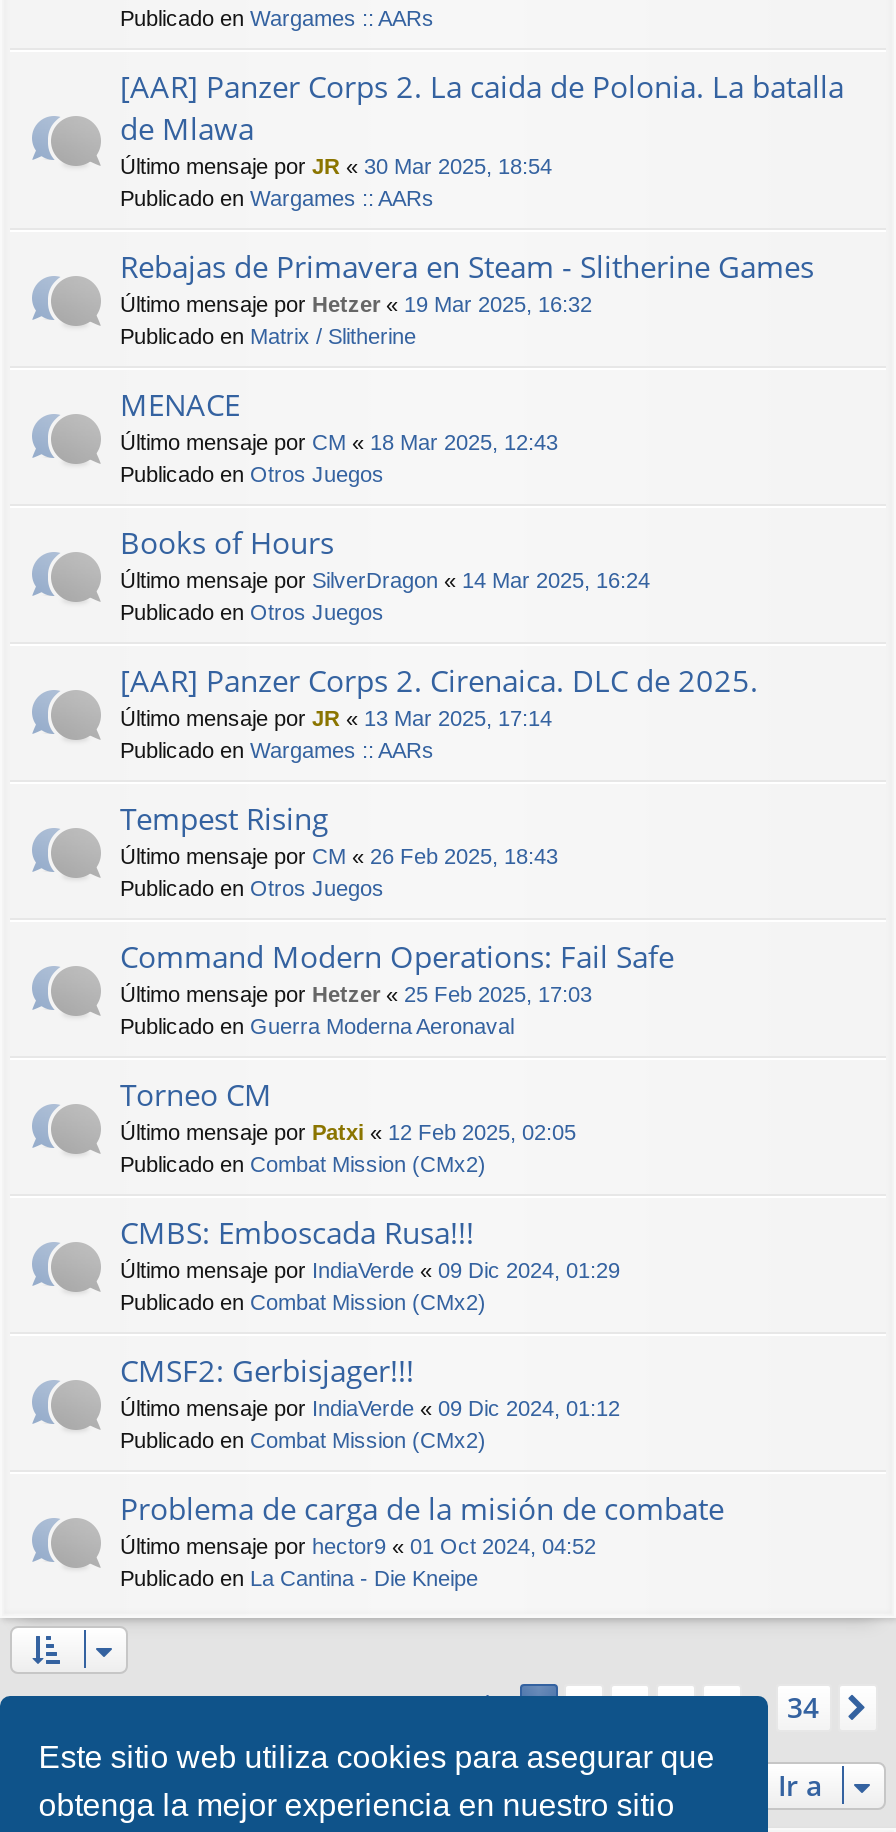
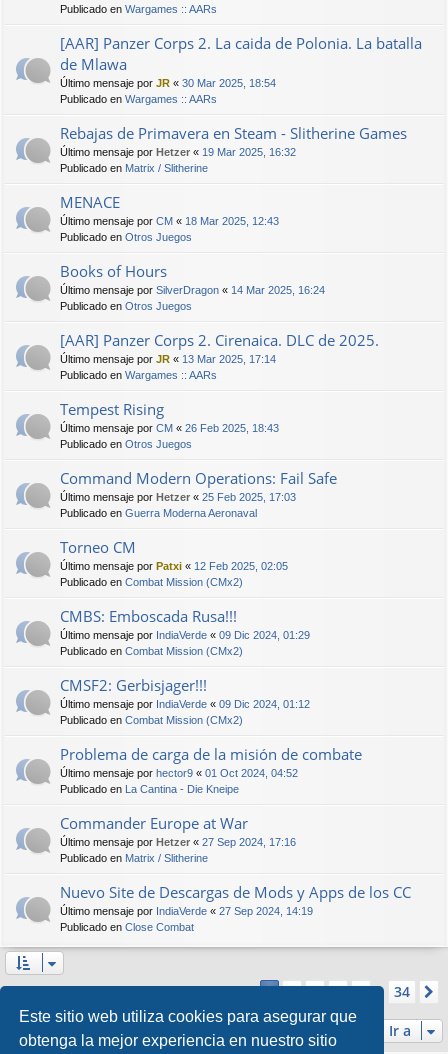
+ Commander Europe at War
+ Último mensaje por Hetzer «27 Sep 2024, 17:16
+ Publicado en Matrix / Slitherine
+ Nuevo Site de Descargas de Mods y Apps de los CC
+ Último mensaje por IndiaVerde «27 Sep 2024, 14:19
+ Publicado en Close Combat
